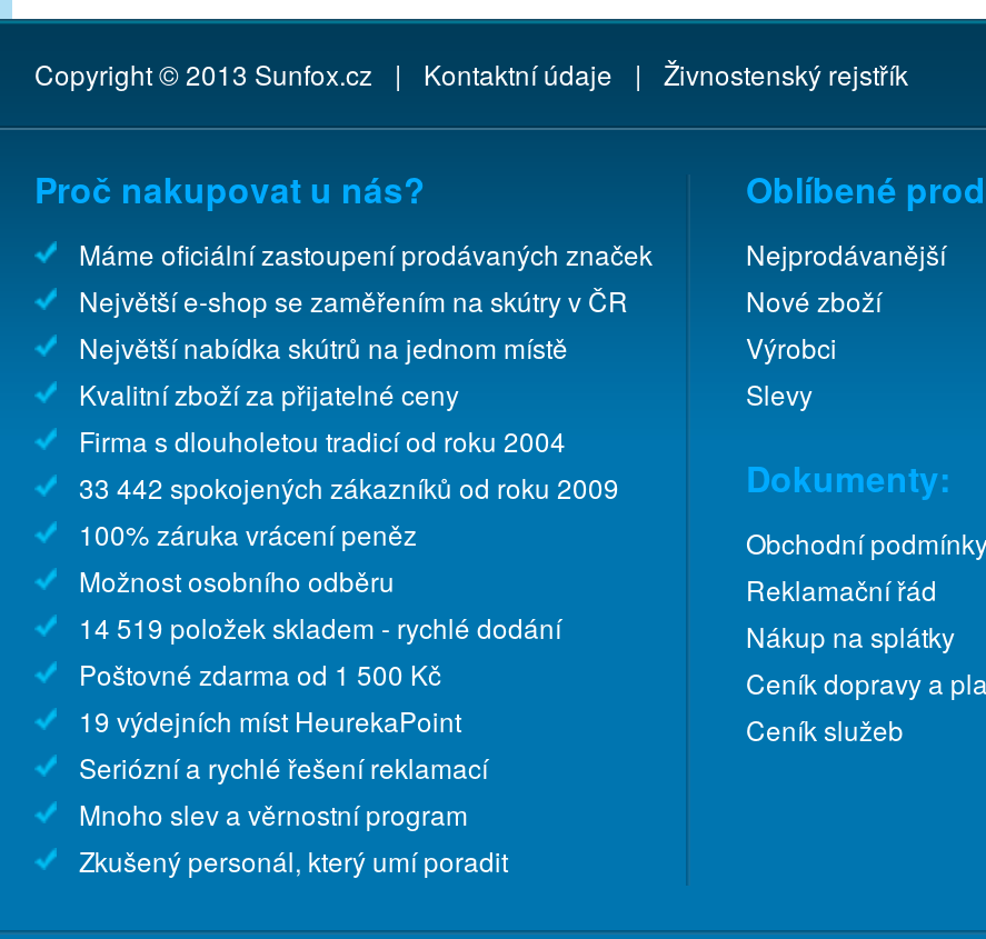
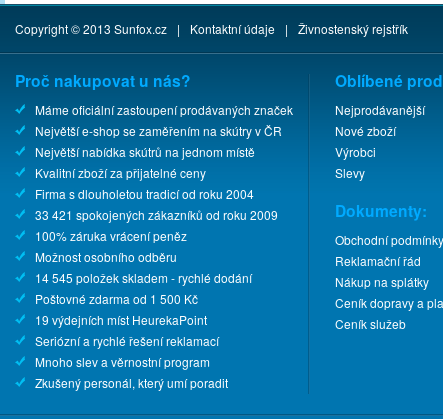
- 33 442 spokojených zákazníků od roku 2009
+ 33 421 spokojených zákazníků od roku 2009

- 14 519 položek skladem - rychlé dodání
+ 14 545 položek skladem - rychlé dodání
